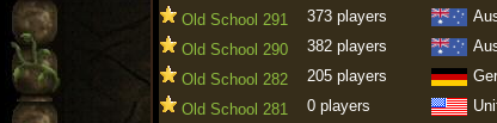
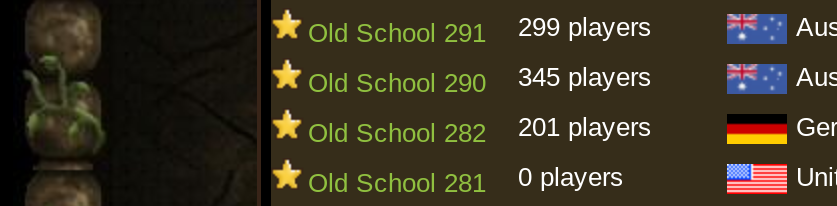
- Old School 291 373 players
+ Old School 291 299 players

- Old School 290 382 players
+ Old School 290 345 players

- Old School 282 205 players
+ Old School 282 201 players
